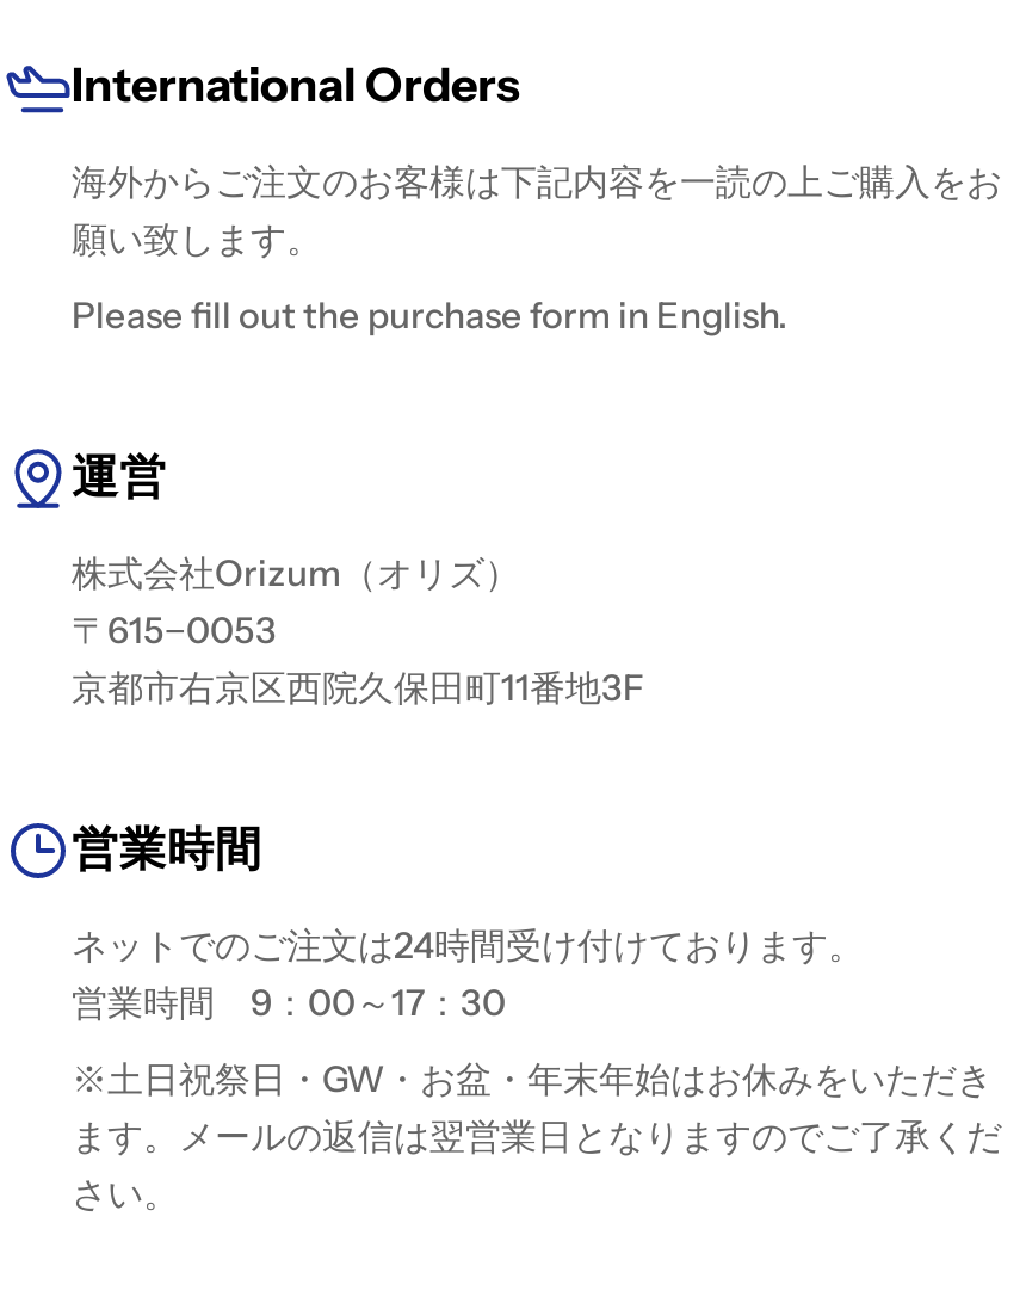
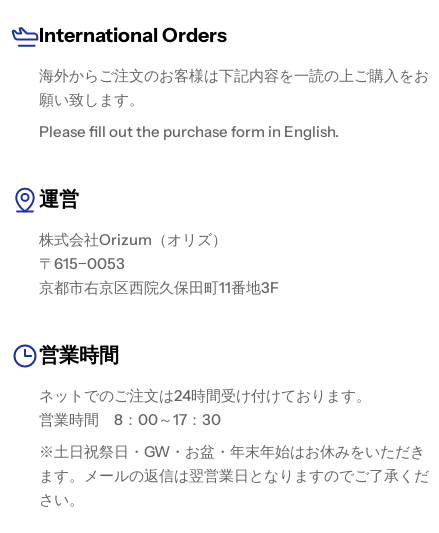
- 営業時間 9：00～17：30
+ 営業時間 8：00～17：30
